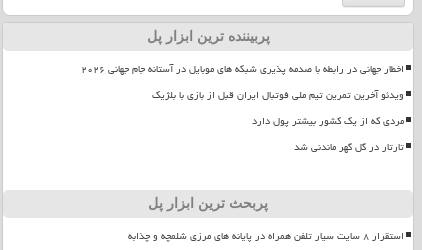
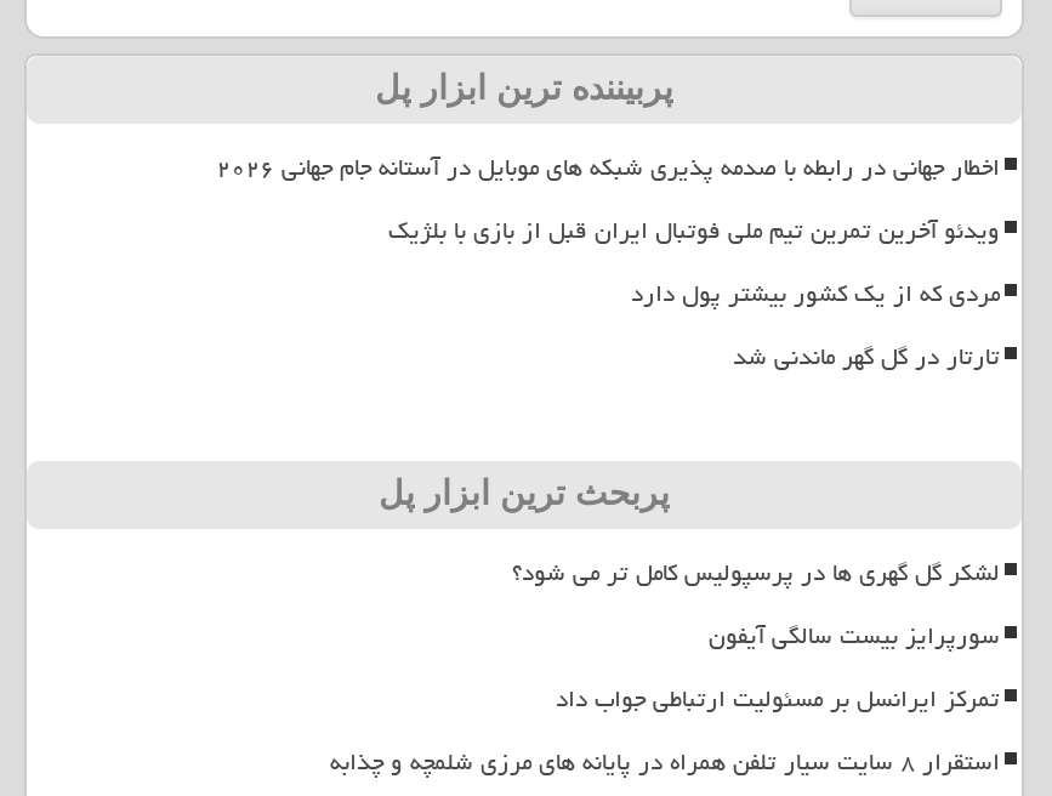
+ لشکر گل گهری ها در پرسپولیس کامل تر می شود؟
+ سورپرایز بیست سالگی آیفون
+ تمرکز ایرانسل بر مسئولیت ارتباطی جواب داد
